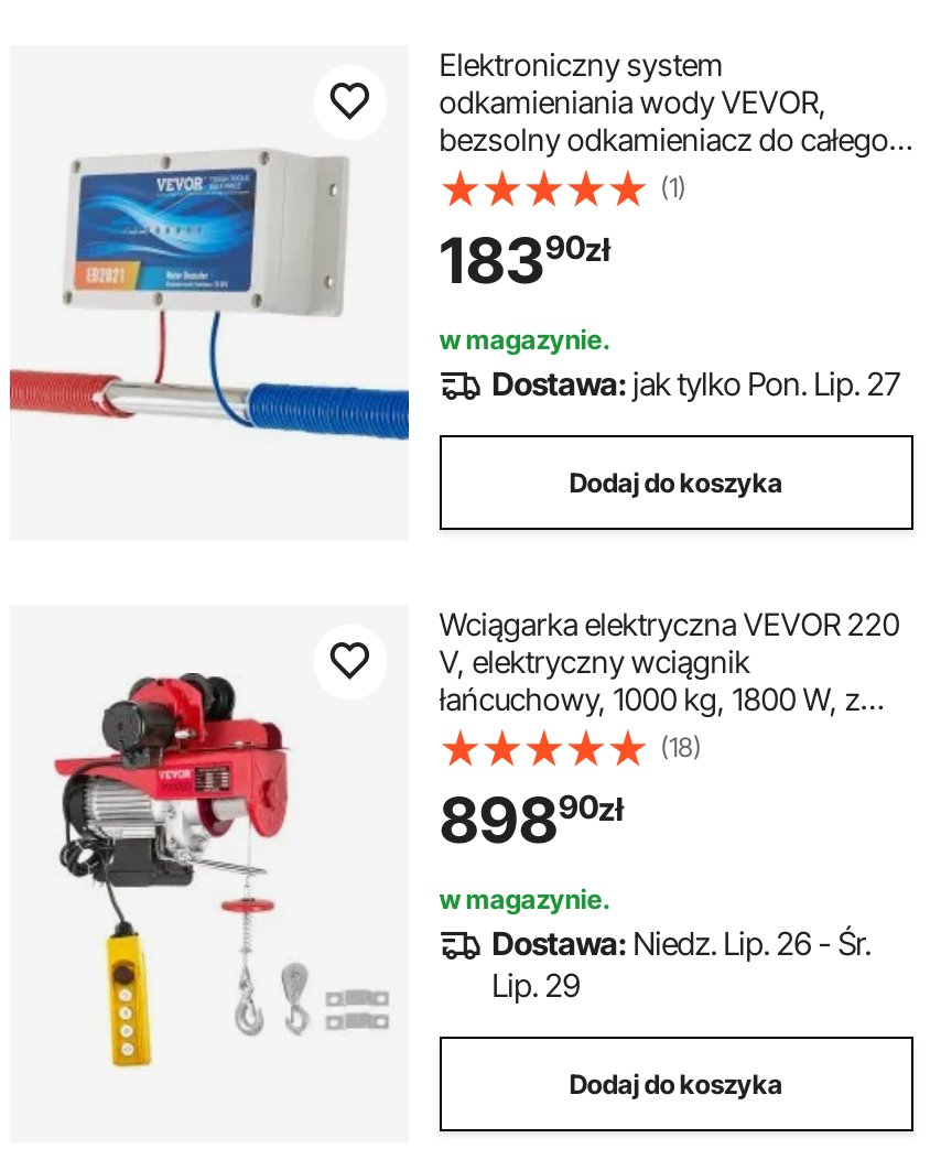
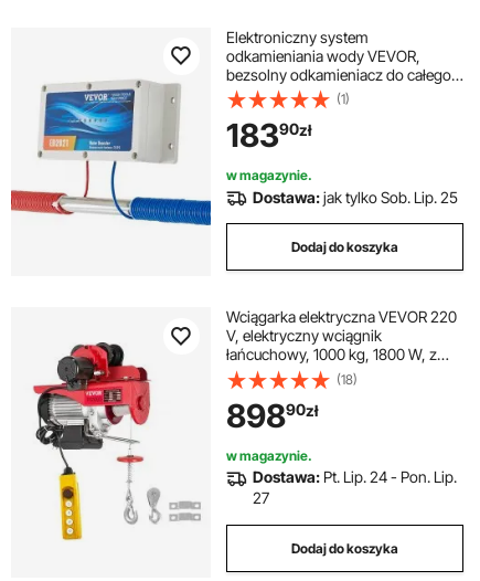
- Dostawa: jak tylko Pon. Lip. 27
+ Dostawa: jak tylko Sob. Lip. 25

- Dostawa: Niedz. Lip. 26 - Śr.
- Lip. 29
+ Dostawa: Pt. Lip. 24 - Pon. Lip.
+ 27
